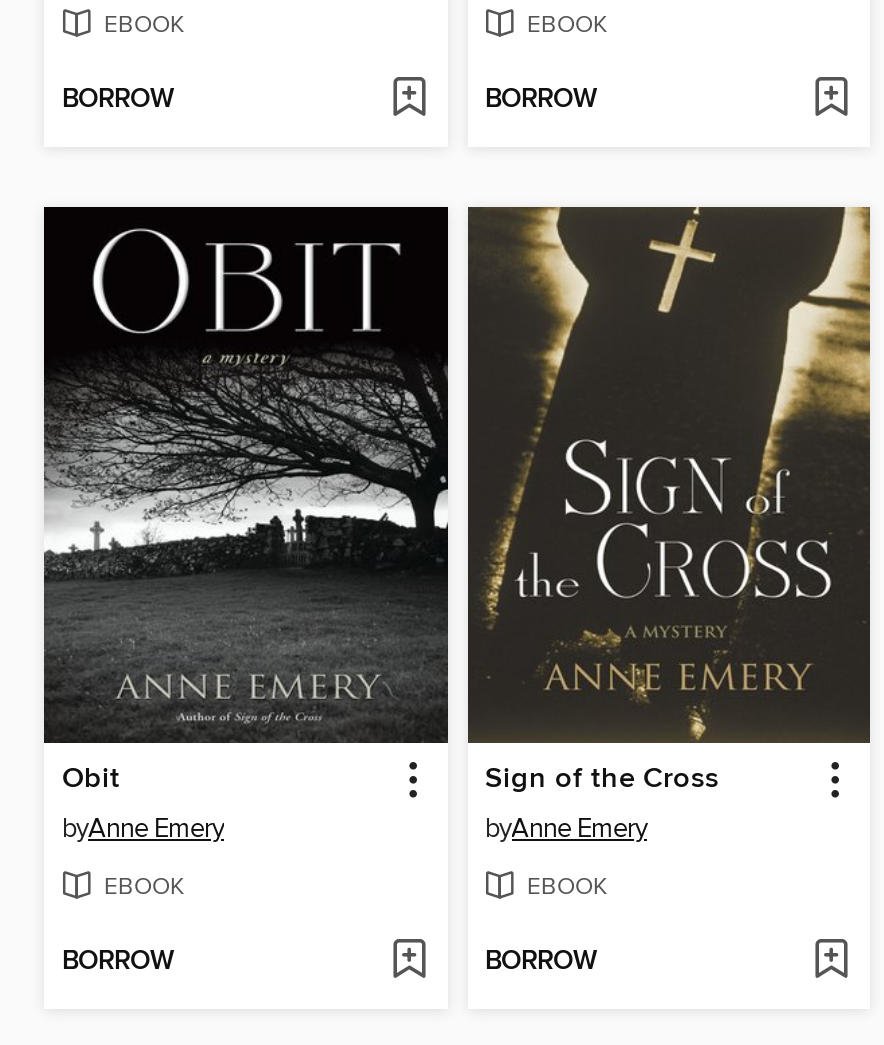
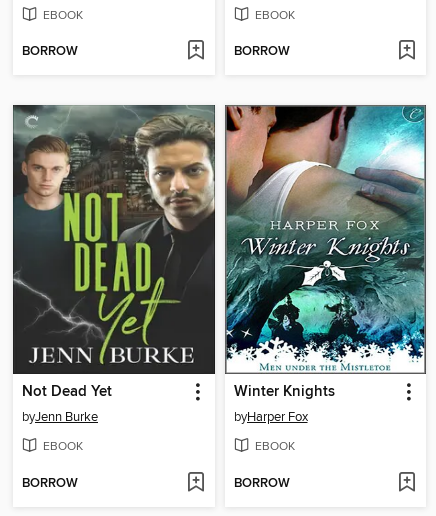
- [image]
- Obit
- byAnne Emery
+ [image]
+ Not Dead Yet
+ byJenn Burke

- [image]
- Sign of the Cross
- byAnne Emery
+ [image]
+ Winter Knights
+ byHarper Fox
